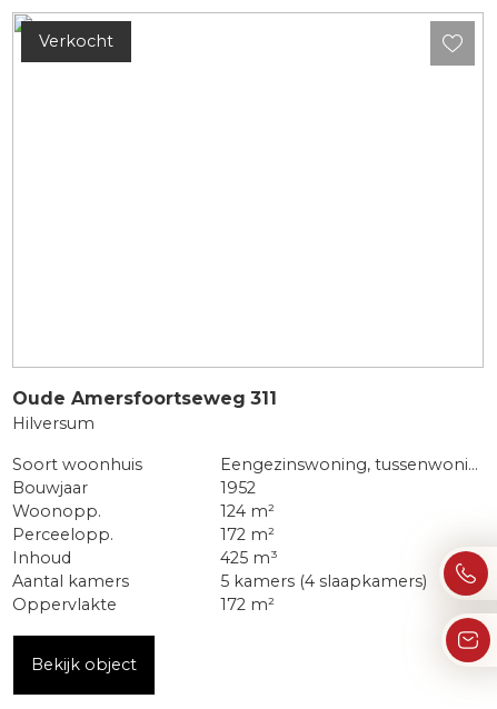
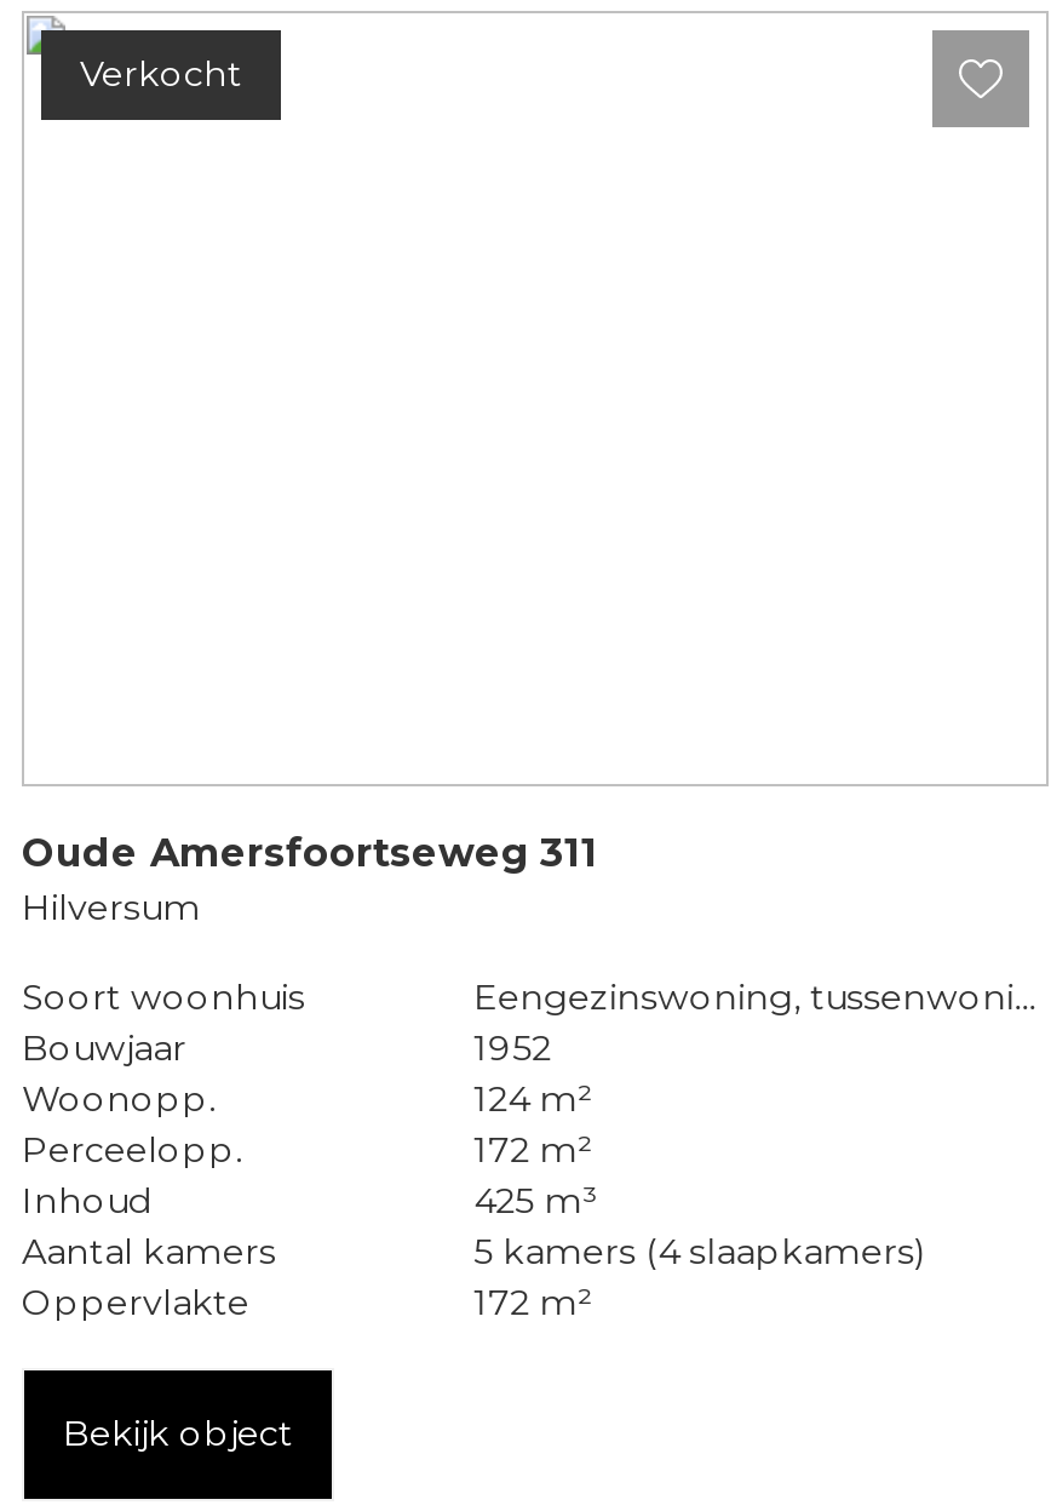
- [image]
